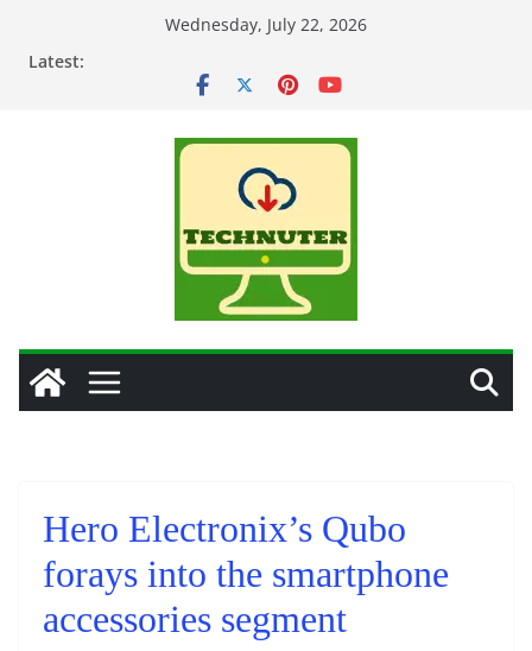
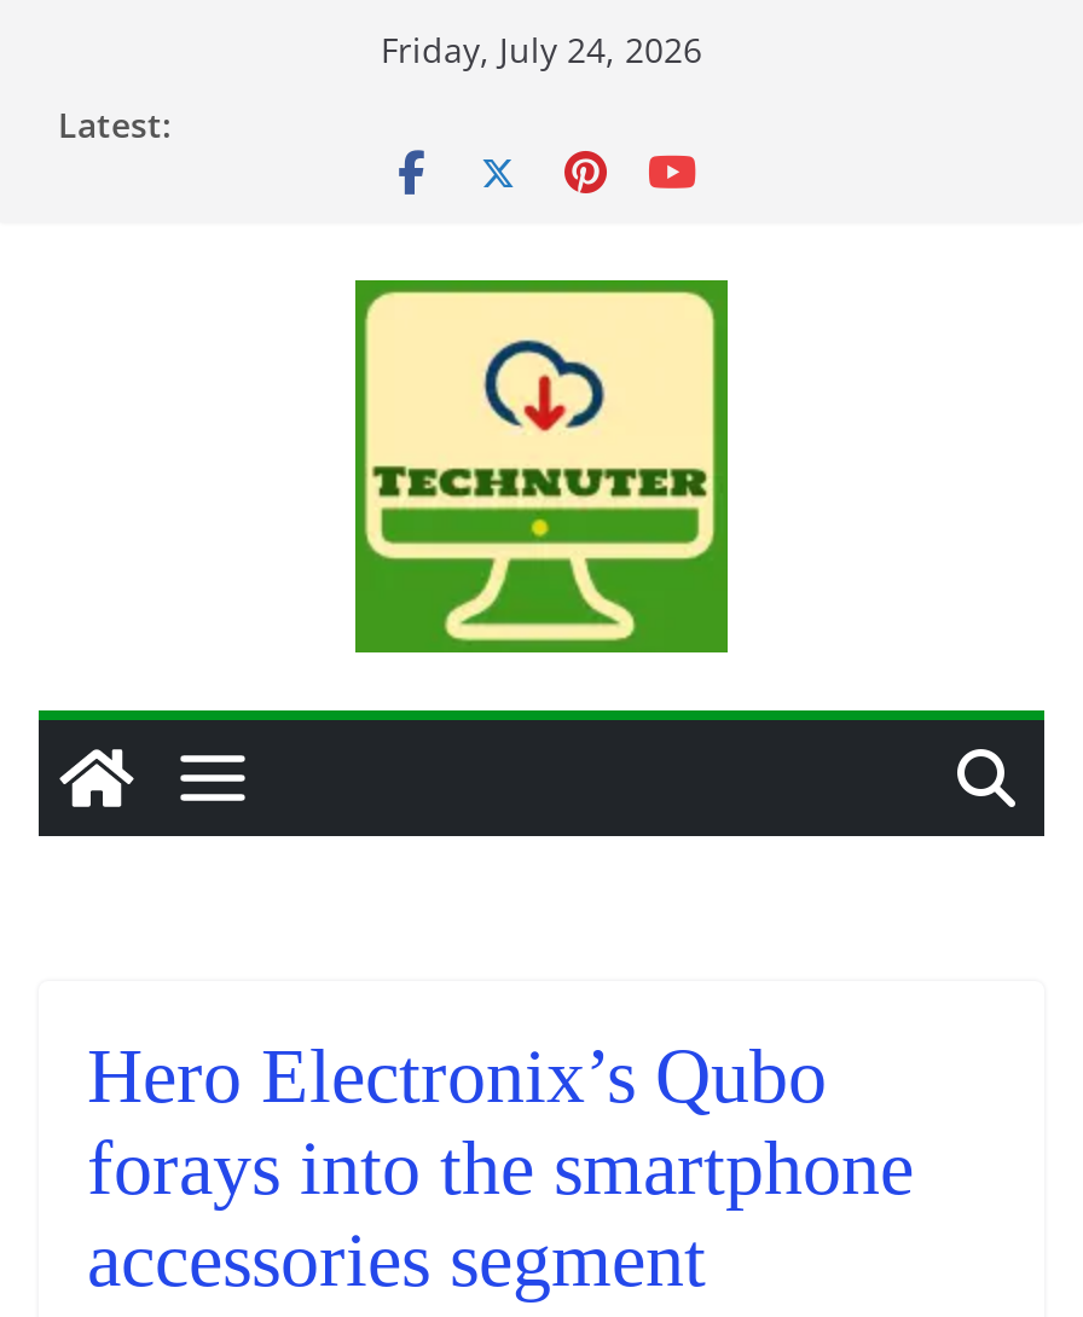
- Wednesday, July 22, 2026
+ Friday, July 24, 2026
